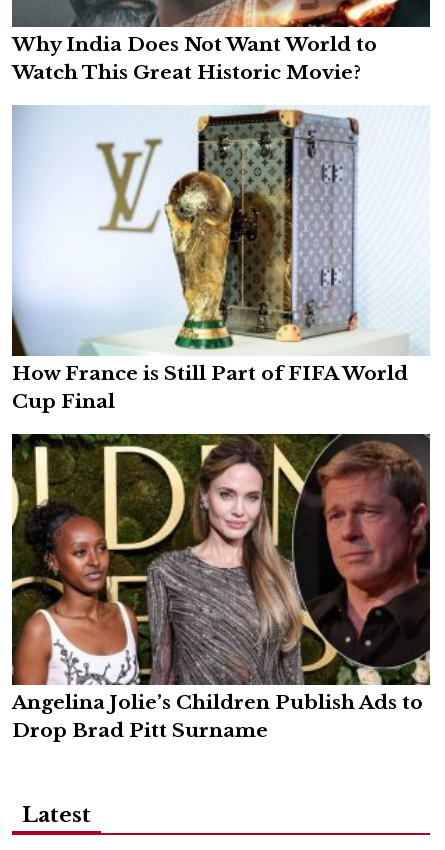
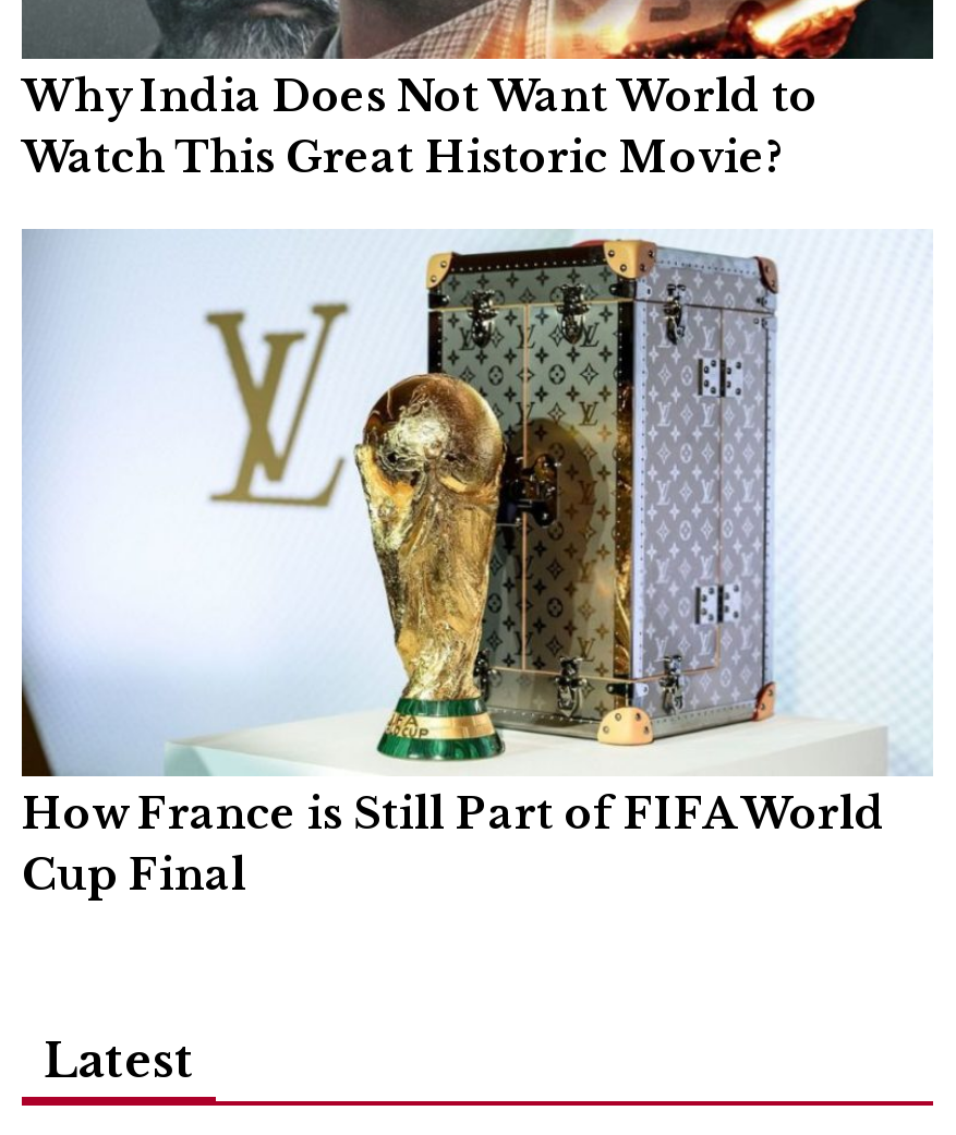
- [image]
- Angelina Jolie’s Children Publish Ads to
- Drop Brad Pitt Surname
